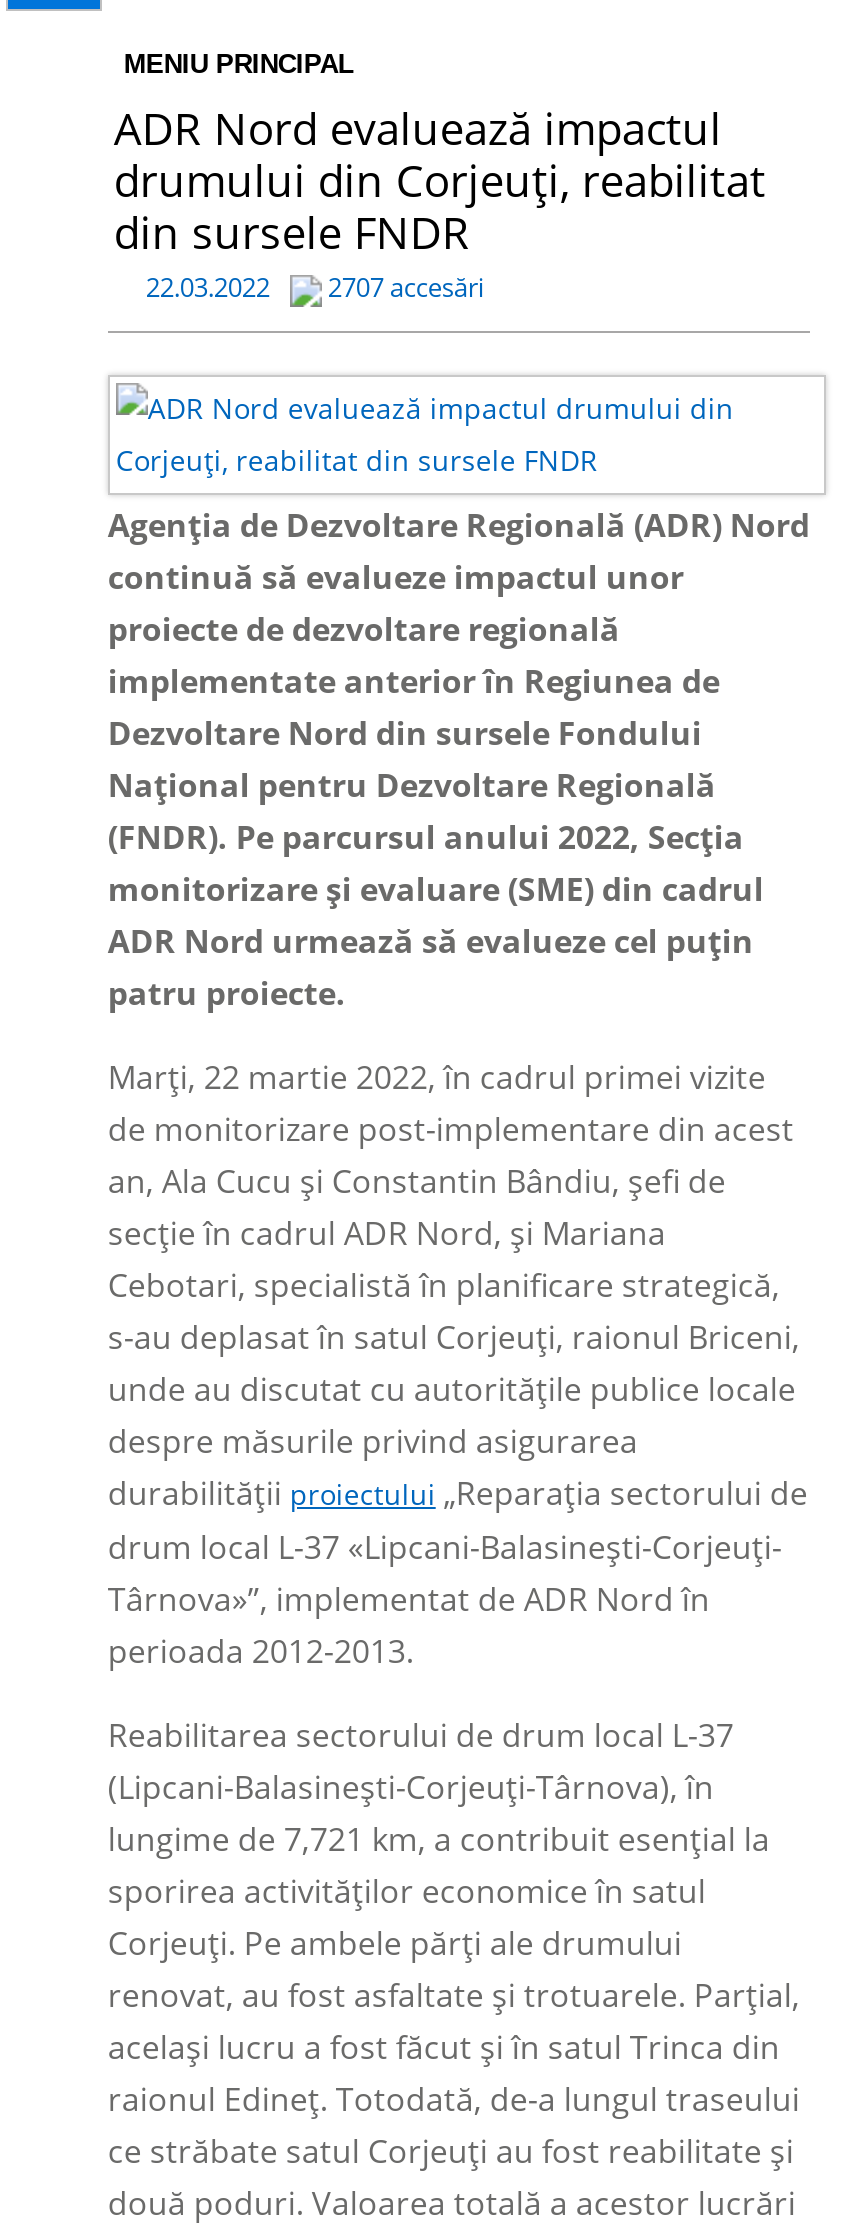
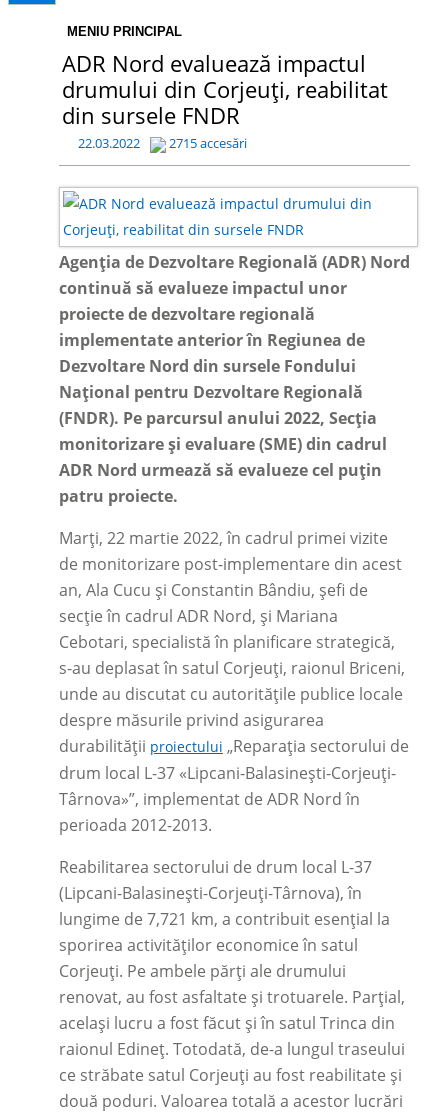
- 22.03.2022 2707 accesări
+ 22.03.2022 2715 accesări
